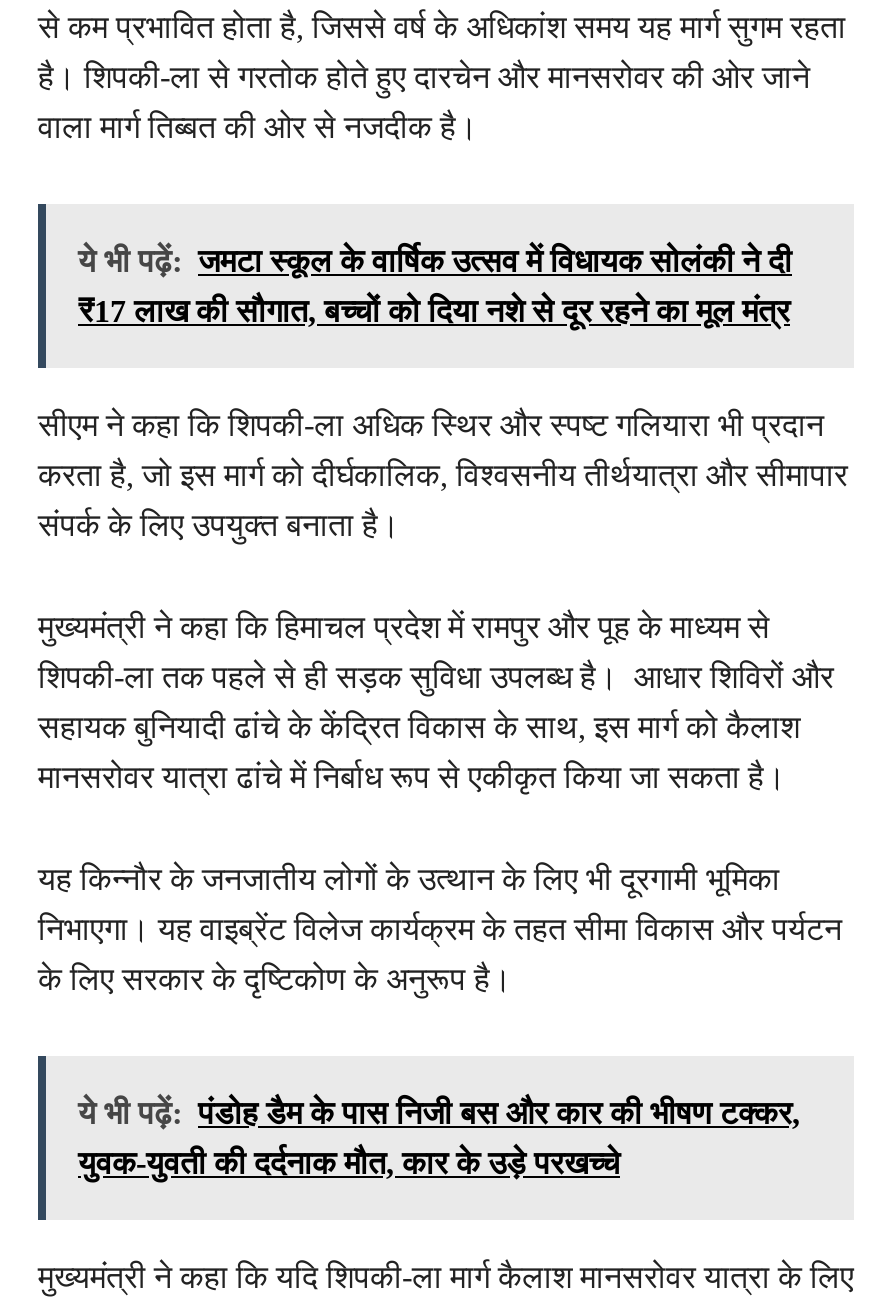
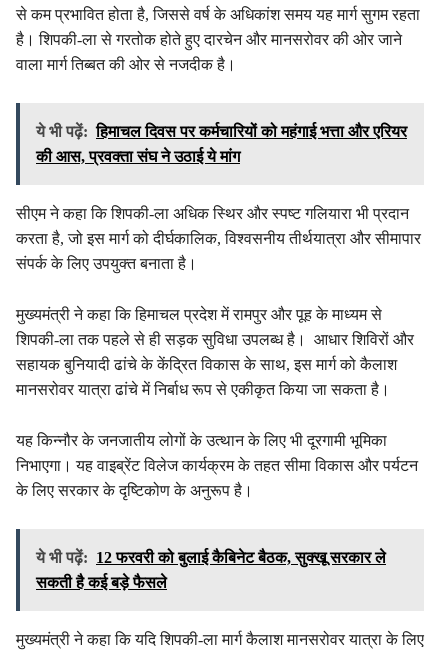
- ये भी पढ़ें: जमटा स्कूल के वार्षिक उत्सव में विधायक सोलंकी ने दी
+ ये भी पढ़ें: हिमाचल दिवस पर कर्मचारियों को महंगाई भत्ता और एरियर

- ₹17 लाख की सौगात, बच्चों को दिया नशे से दूर रहने का मूल मंत्र
+ की आस, प्रवक्ता संघ ने उठाई ये मांग

- ये भी पढ़ें: पंडोह डैम के पास निजी बस और कार की भीषण टक्कर,
+ ये भी पढ़ें: 12 फरवरी को बुलाई कैबिनेट बैठक, सुक्खू सरकार ले

- युवक-युवती की दर्दनाक मौत, कार के उड़े परखच्चे
+ सकती है कई बड़े फैसले
